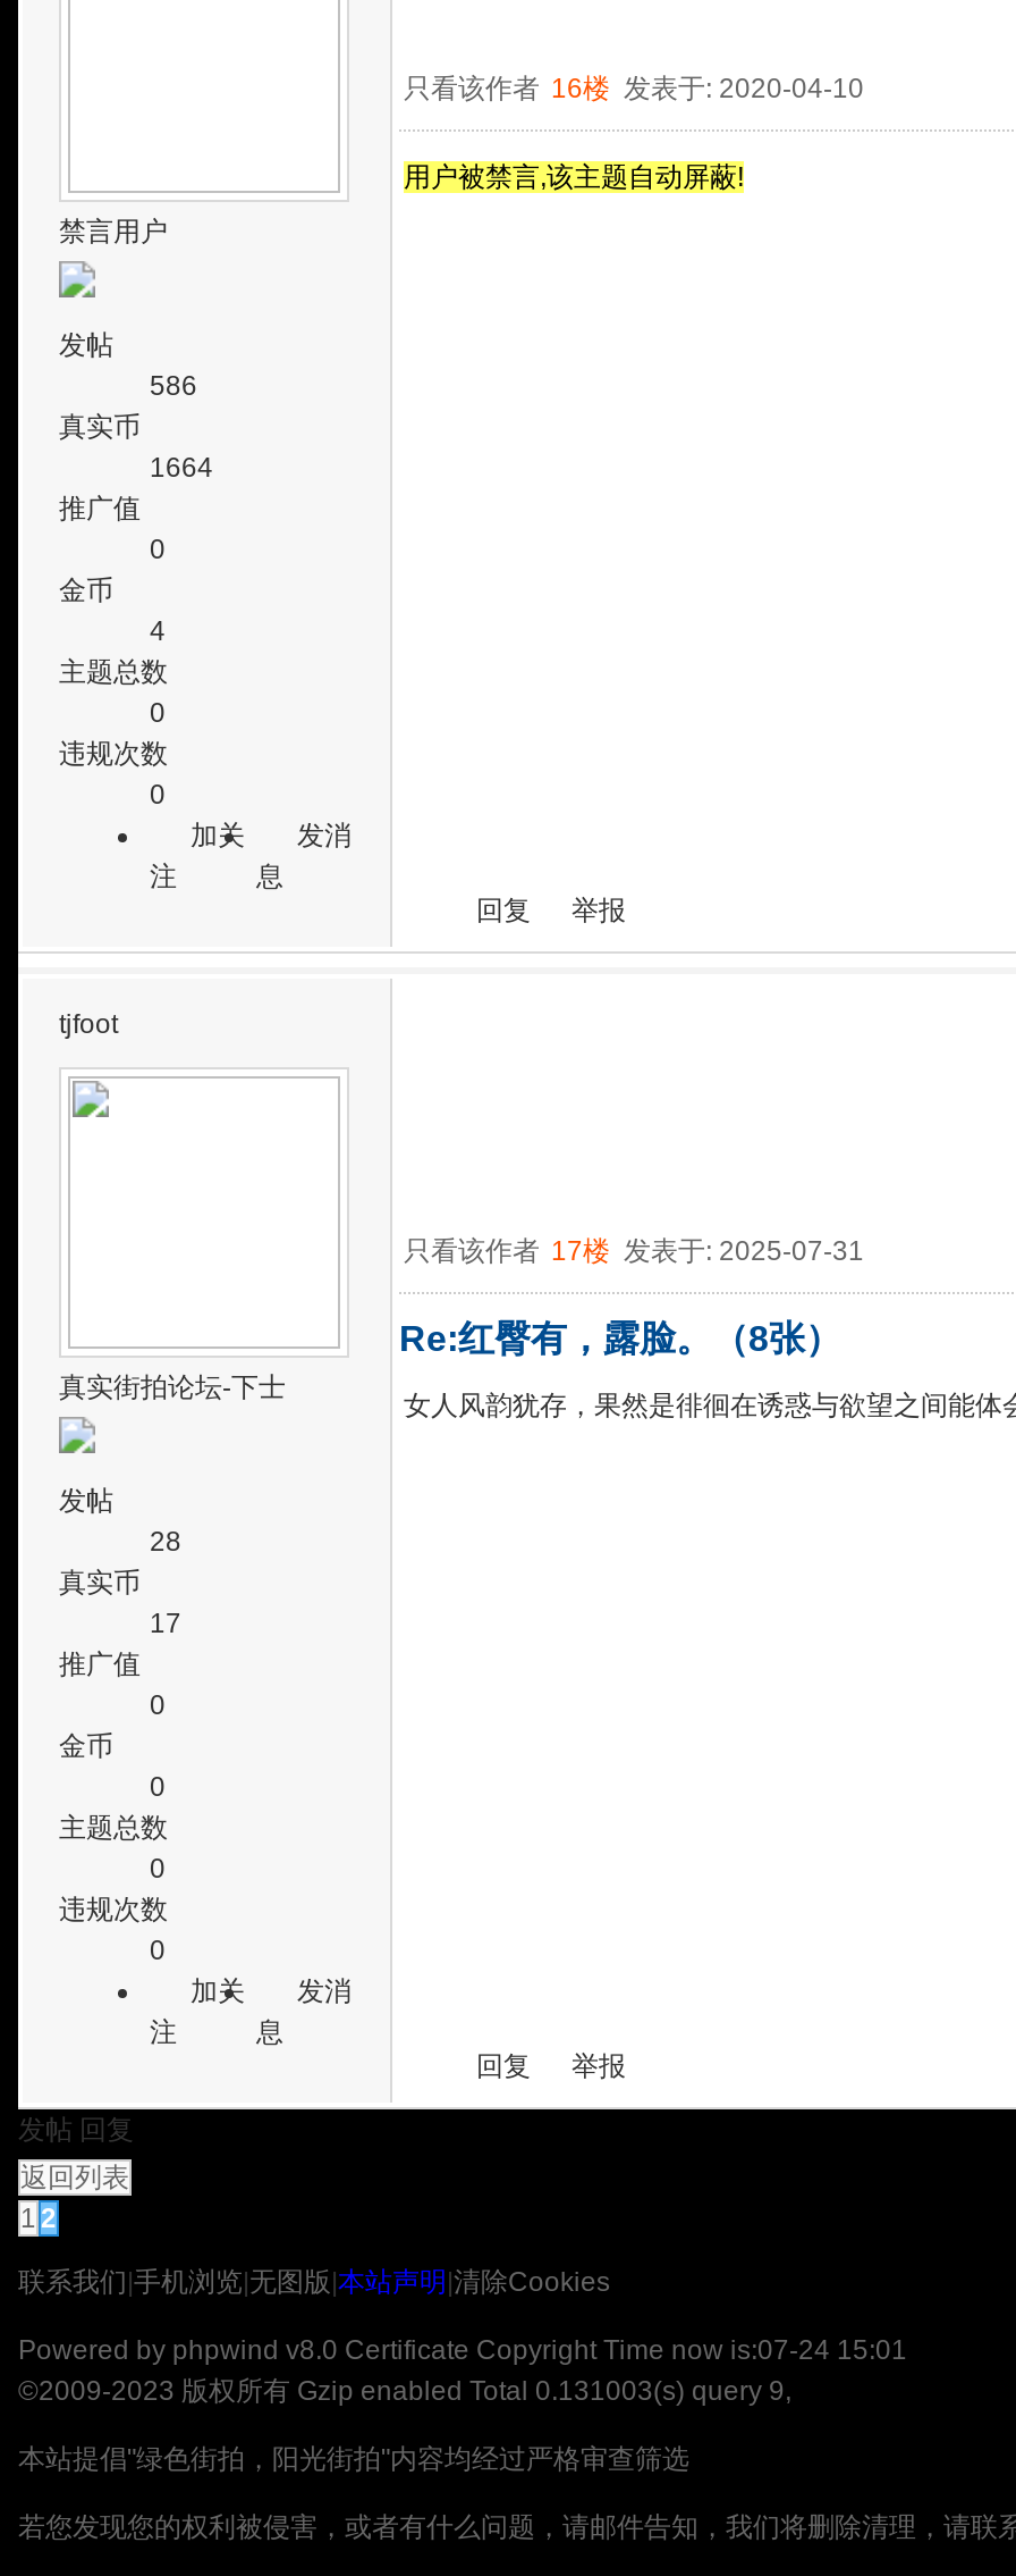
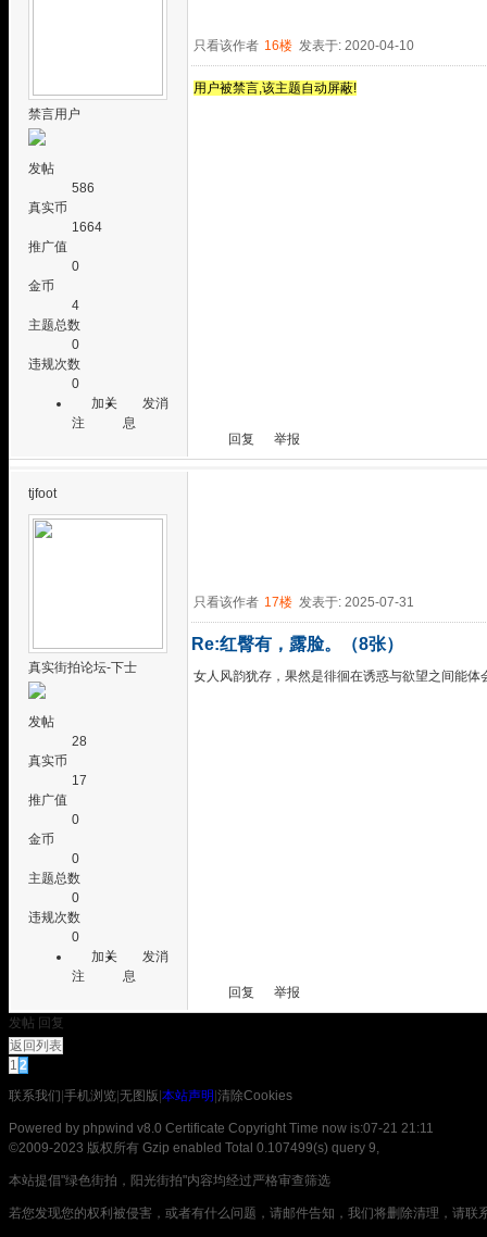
- Powered by phpwind v8.0 Certificate Copyright Time now is:07-24 15:01
+ Powered by phpwind v8.0 Certificate Copyright Time now is:07-21 21:11

- ©2009-2023版权所有 Gzip enabled Total 0.131003(s) query 9,
+ ©2009-2023版权所有 Gzip enabled Total 0.107499(s) query 9,
